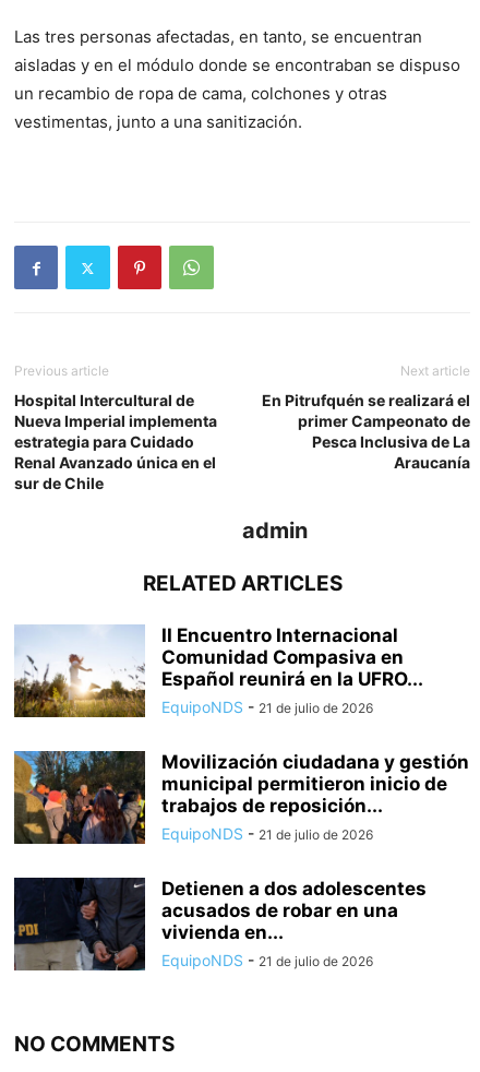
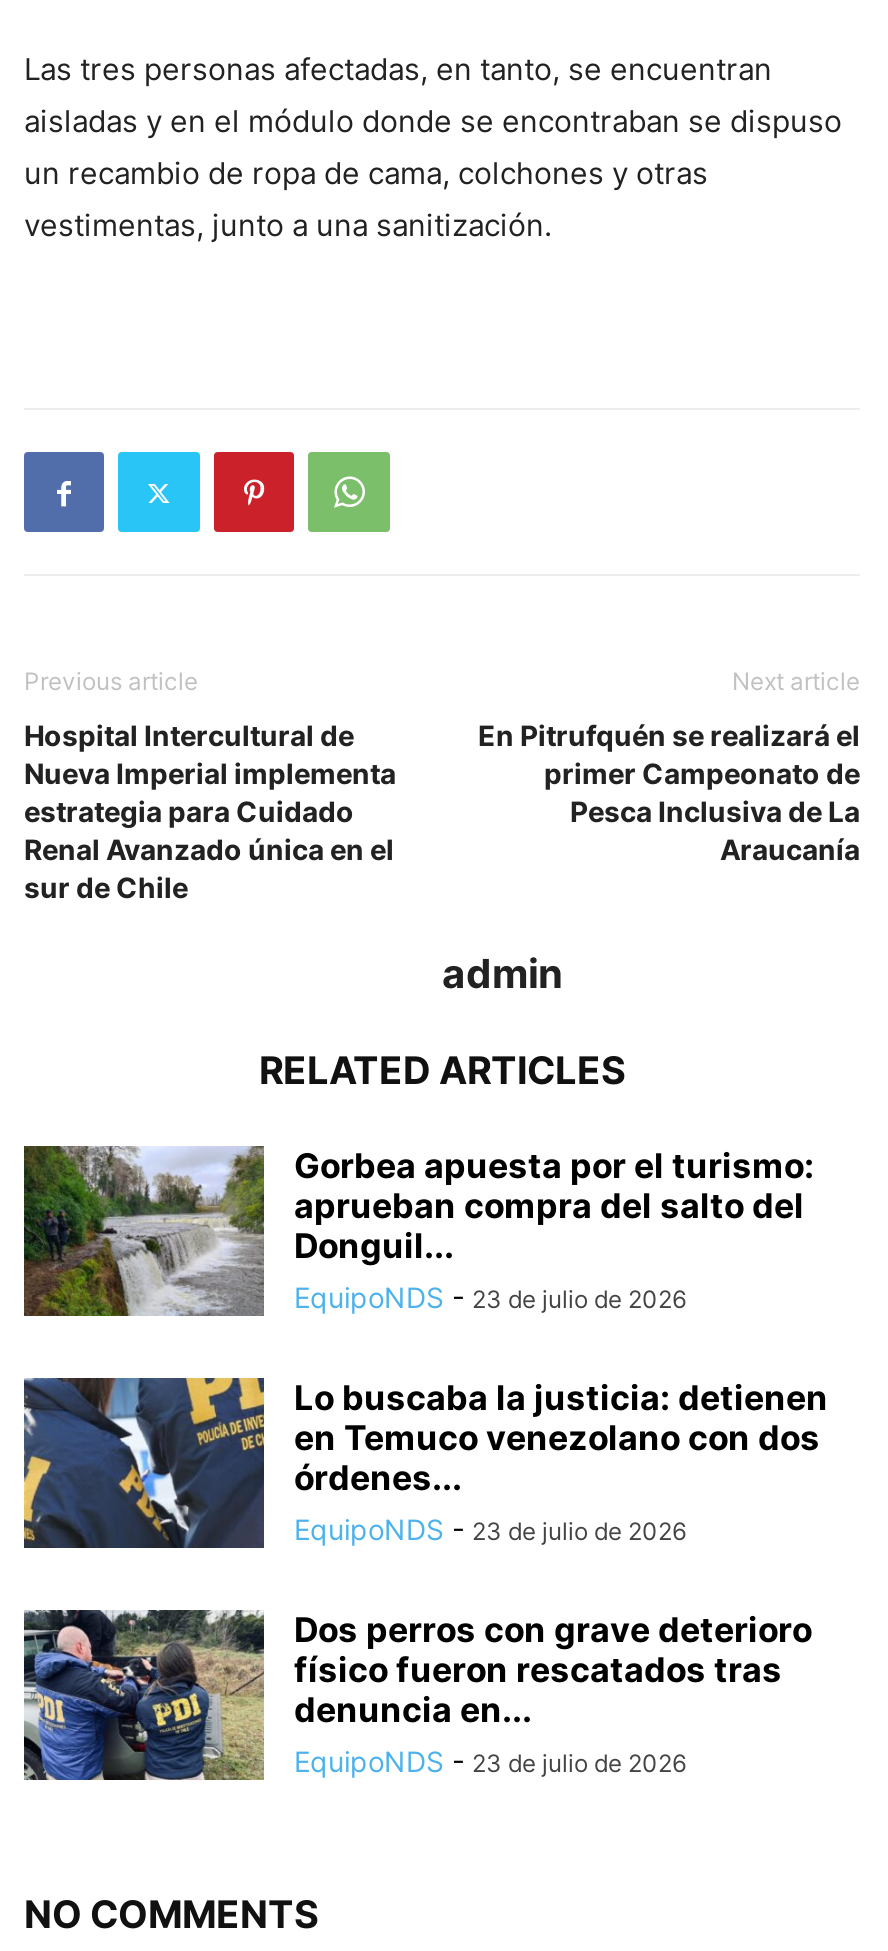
- [image]
- II Encuentro Internacional
- Comunidad Compasiva en
- Español reunirá en la UFRO...
- EquipoNDS - 21 de julio de 2026
+ [image]
+ Gorbea apuesta por el turismo:
+ aprueban compra del salto del
+ Donguil...
+ EquipoNDS - 23 de julio de 2026

- [image]
- Movilización ciudadana y gestión
- municipal permitieron inicio de
- trabajos de reposición...
- EquipoNDS - 21 de julio de 2026
+ [image]
+ Lo buscaba la justicia: detienen
+ en Temuco venezolano con dos
+ órdenes...
+ EquipoNDS - 23 de julio de 2026

- [image]
- Detienen a dos adolescentes
- acusados de robar en una
- vivienda en...
- EquipoNDS - 21 de julio de 2026
+ [image]
+ Dos perros con grave deterioro
+ físico fueron rescatados tras
+ denuncia en...
+ EquipoNDS - 23 de julio de 2026
